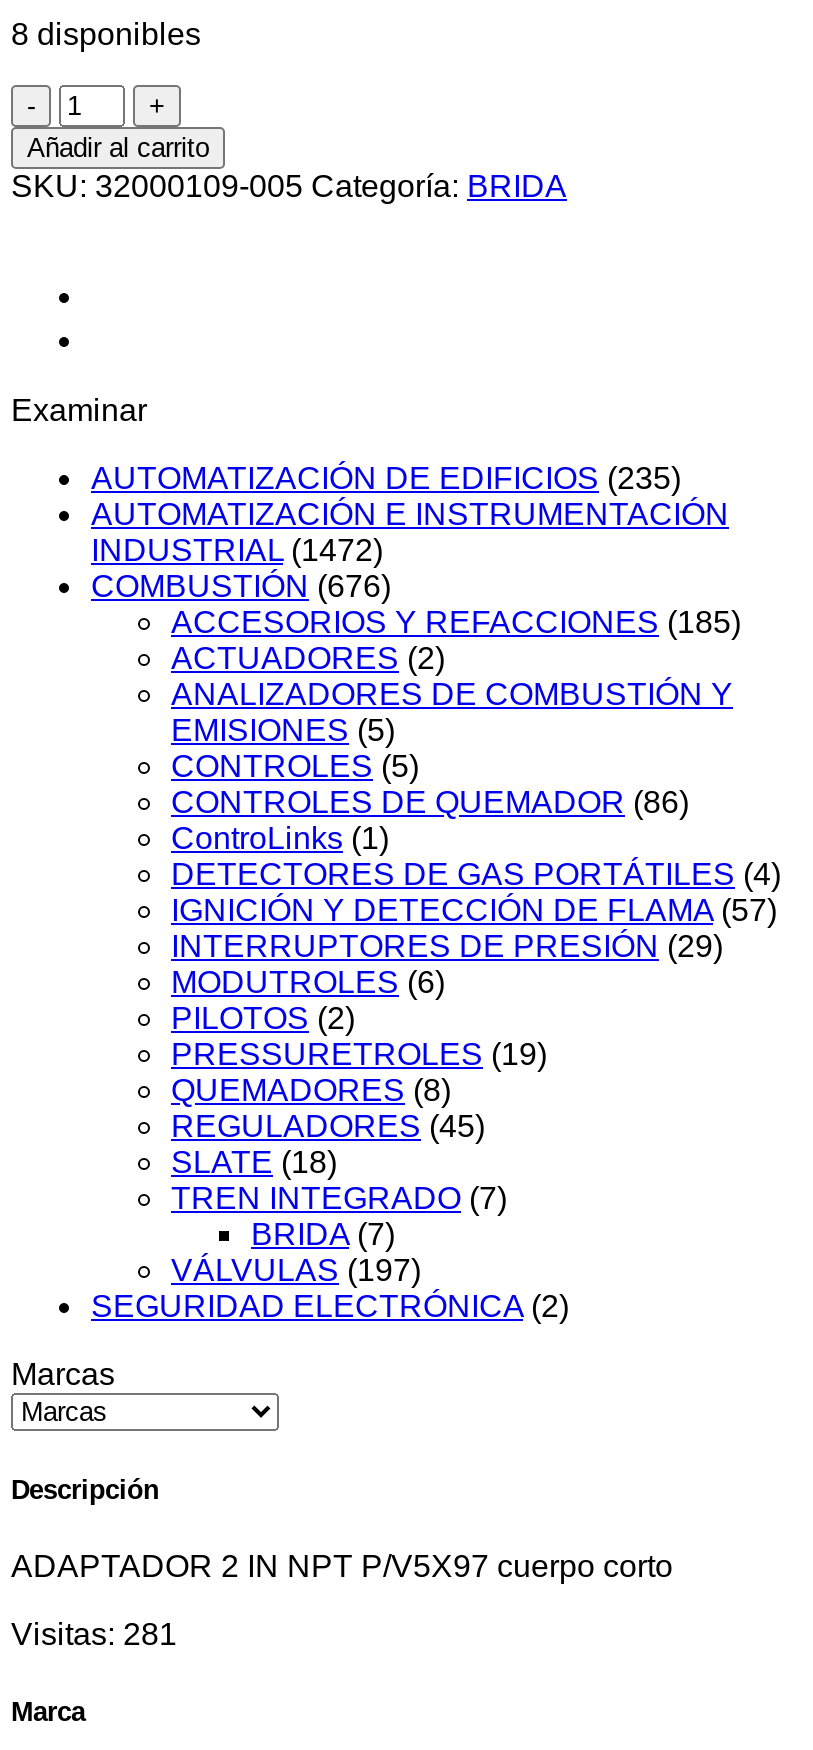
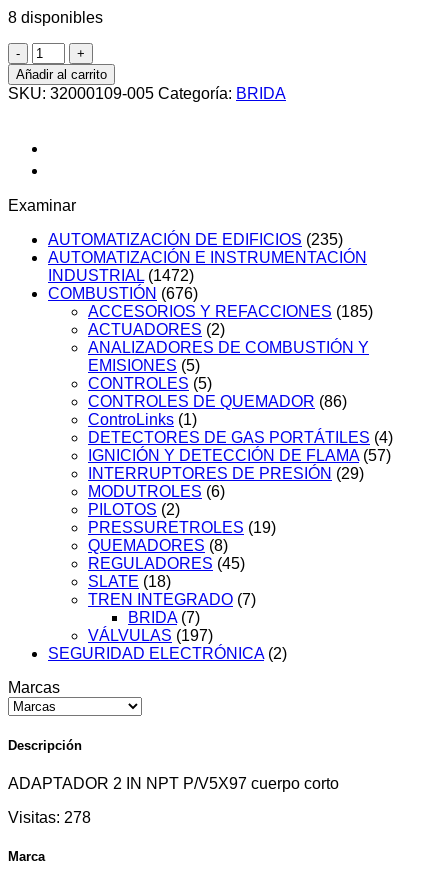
- Visitas: 281
+ Visitas: 278
